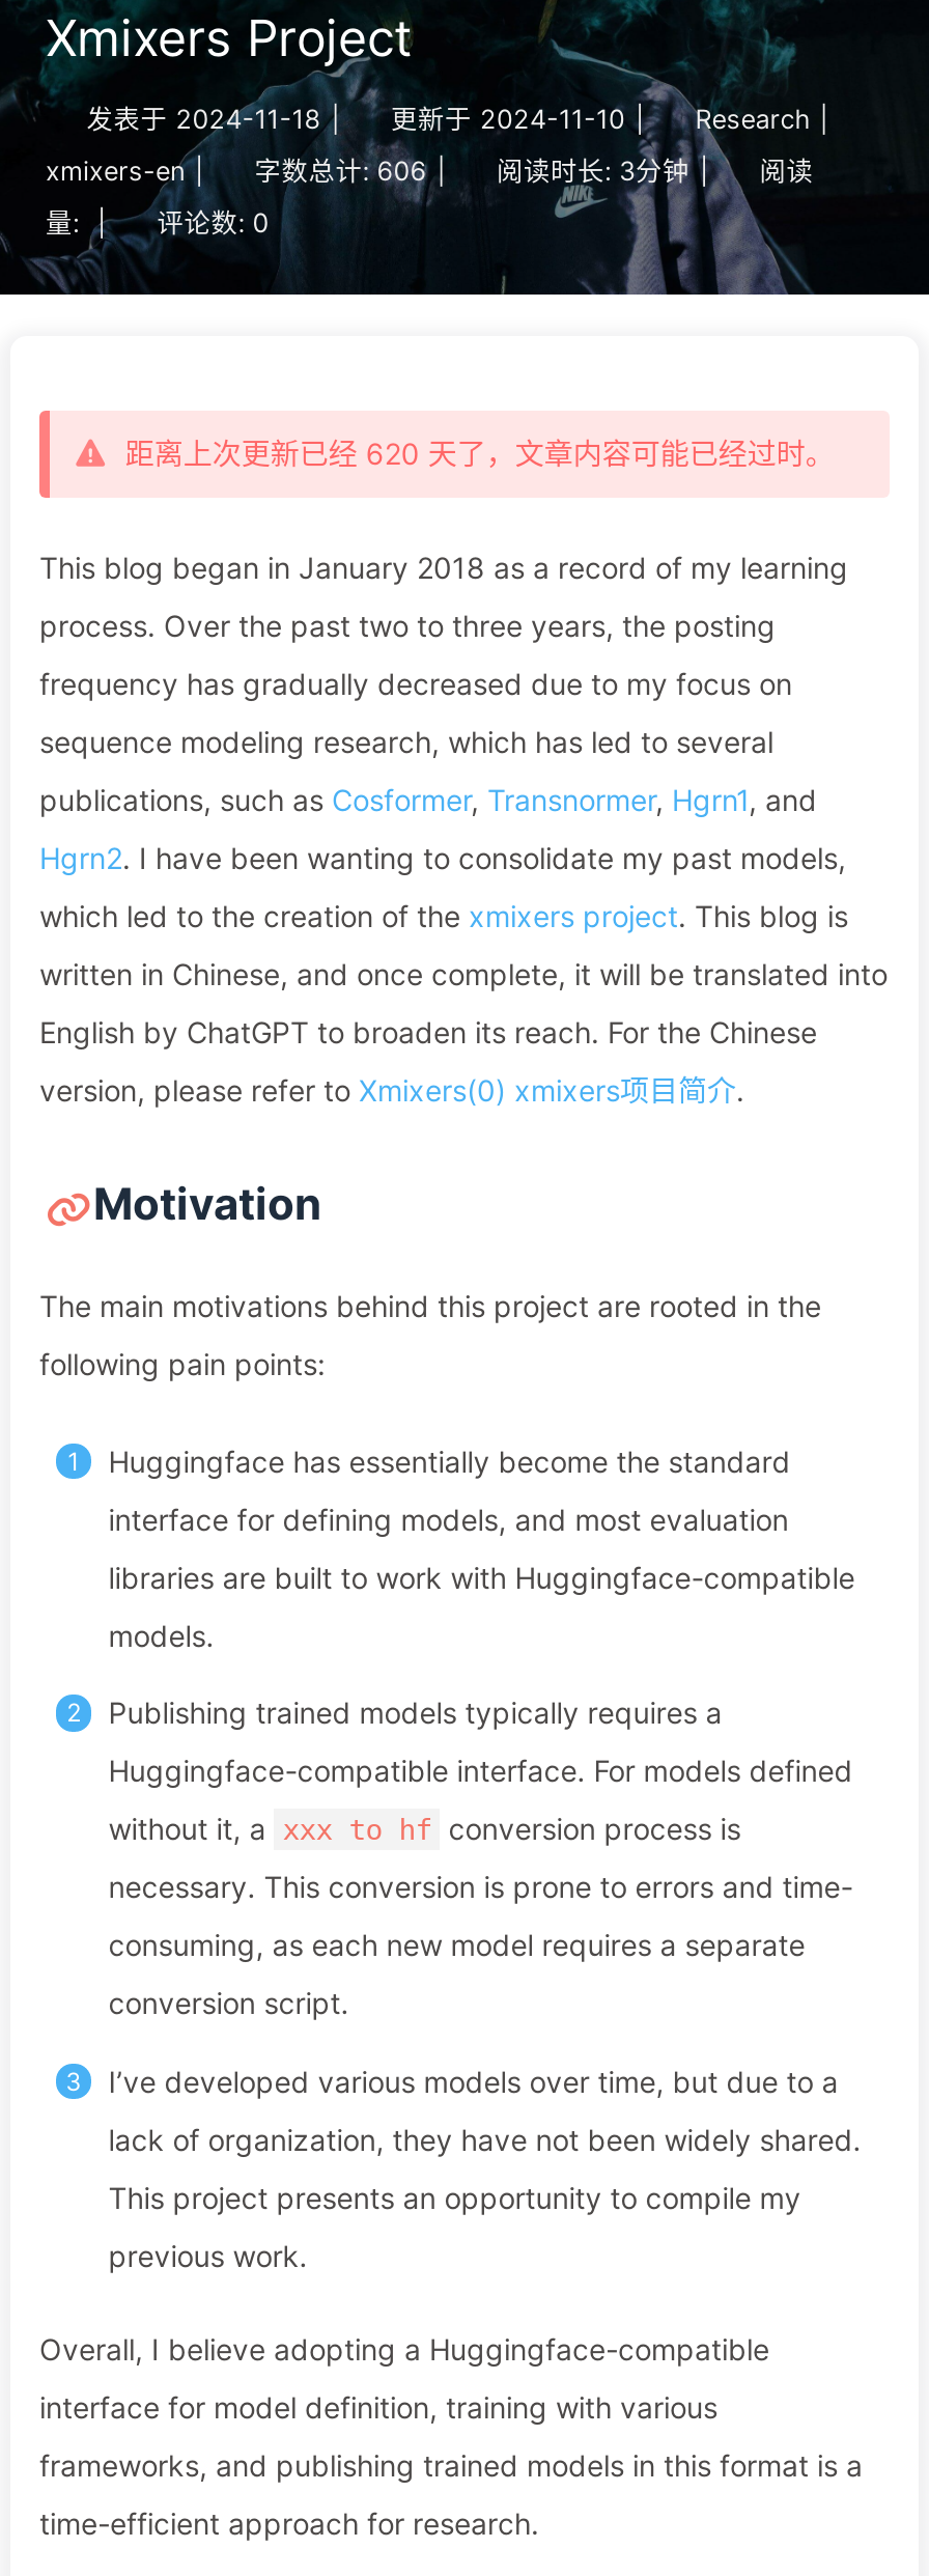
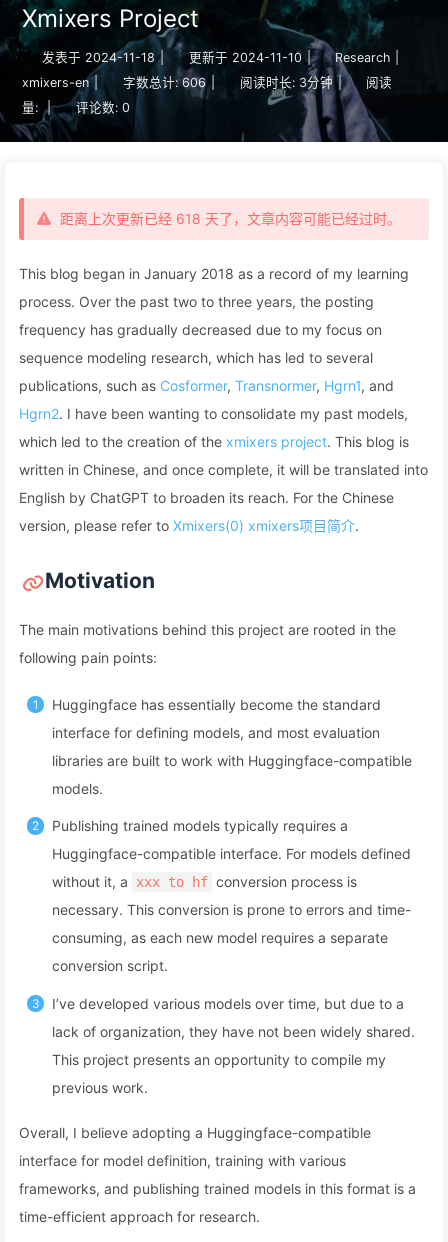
- 距离上次更新已经 620 天了，文章内容可能已经过时。
+ 距离上次更新已经 618 天了，文章内容可能已经过时。
